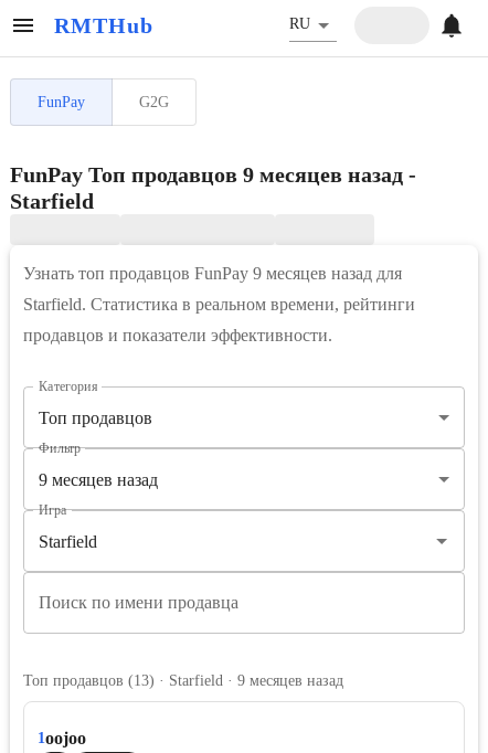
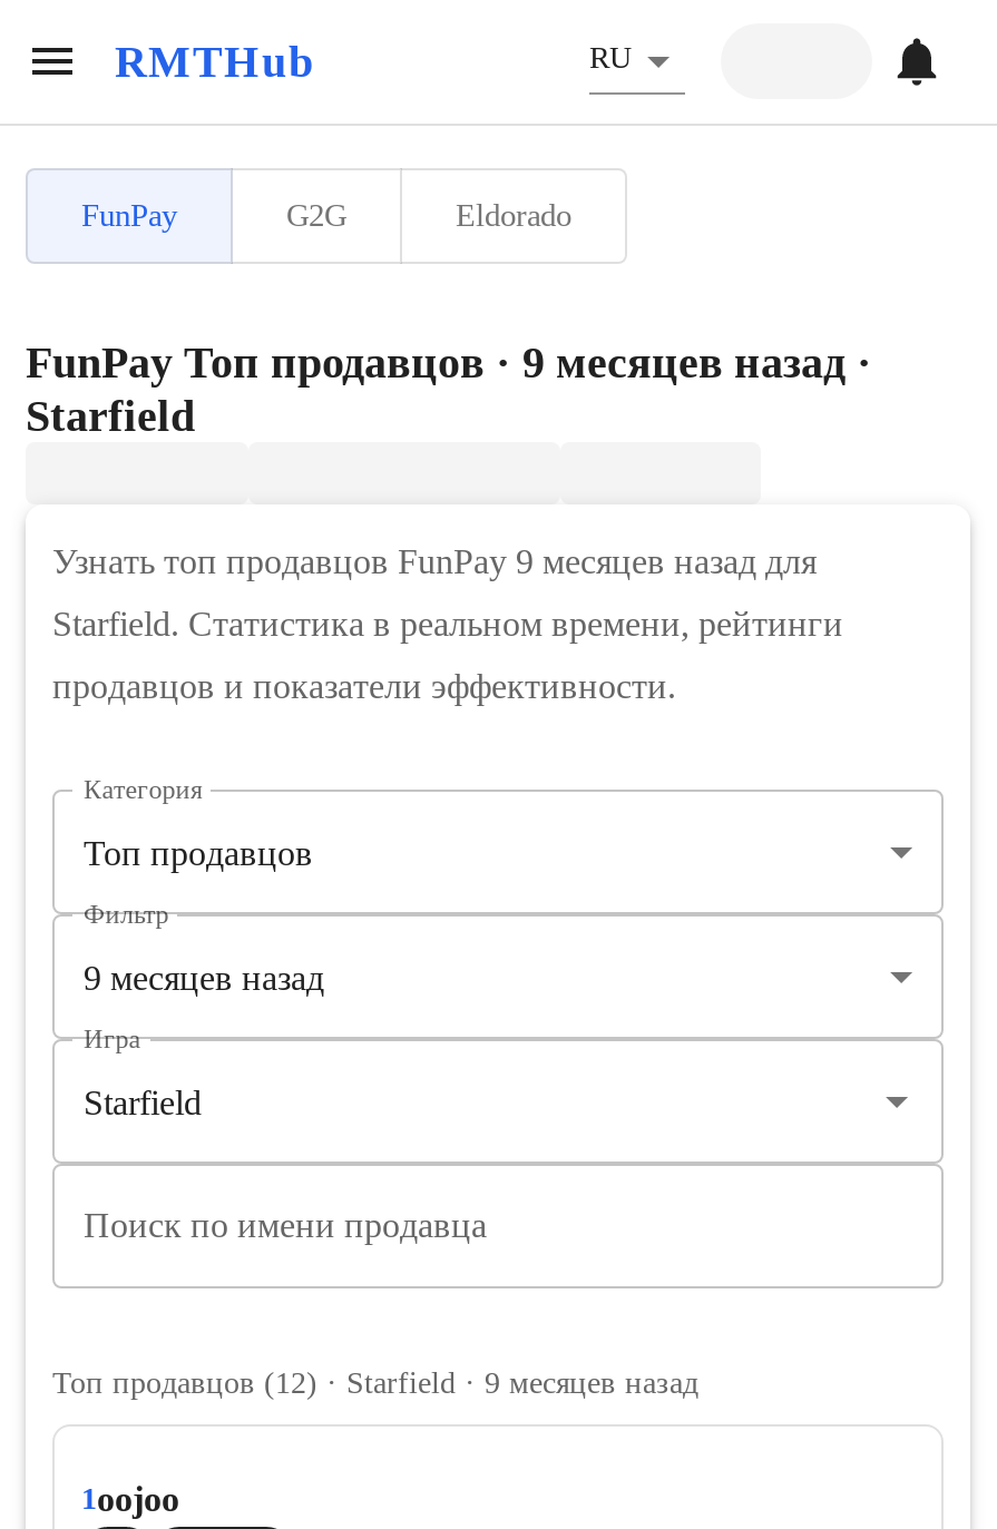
- FunPay Топ продавцов 9 месяцев назад -
+ Eldorado
+ FunPay Топ продавцов · 9 месяцев назад ·

- Топ продавцов (13) · Starfield · 9 месяцев назад
+ Топ продавцов (12) · Starfield · 9 месяцев назад
